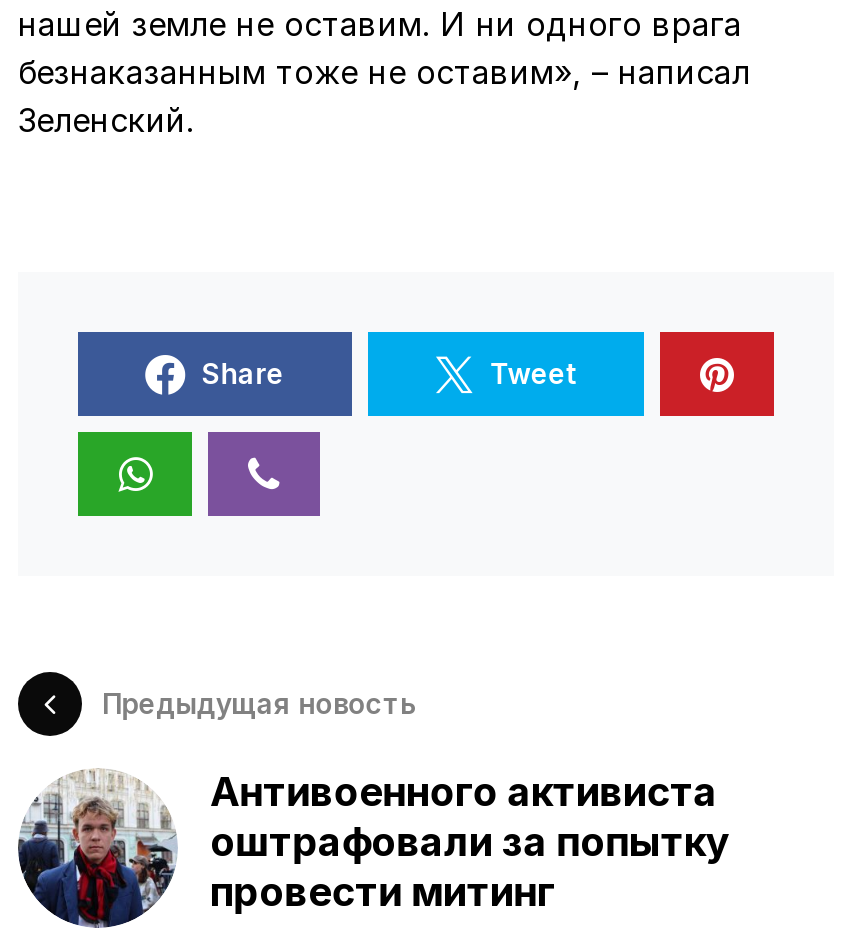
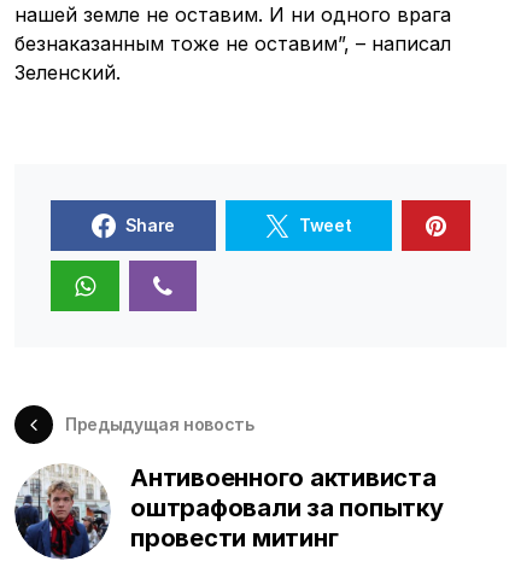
- безнаказанным тоже не оставим», – написал
+ безнаказанным тоже не оставим”, – написал
